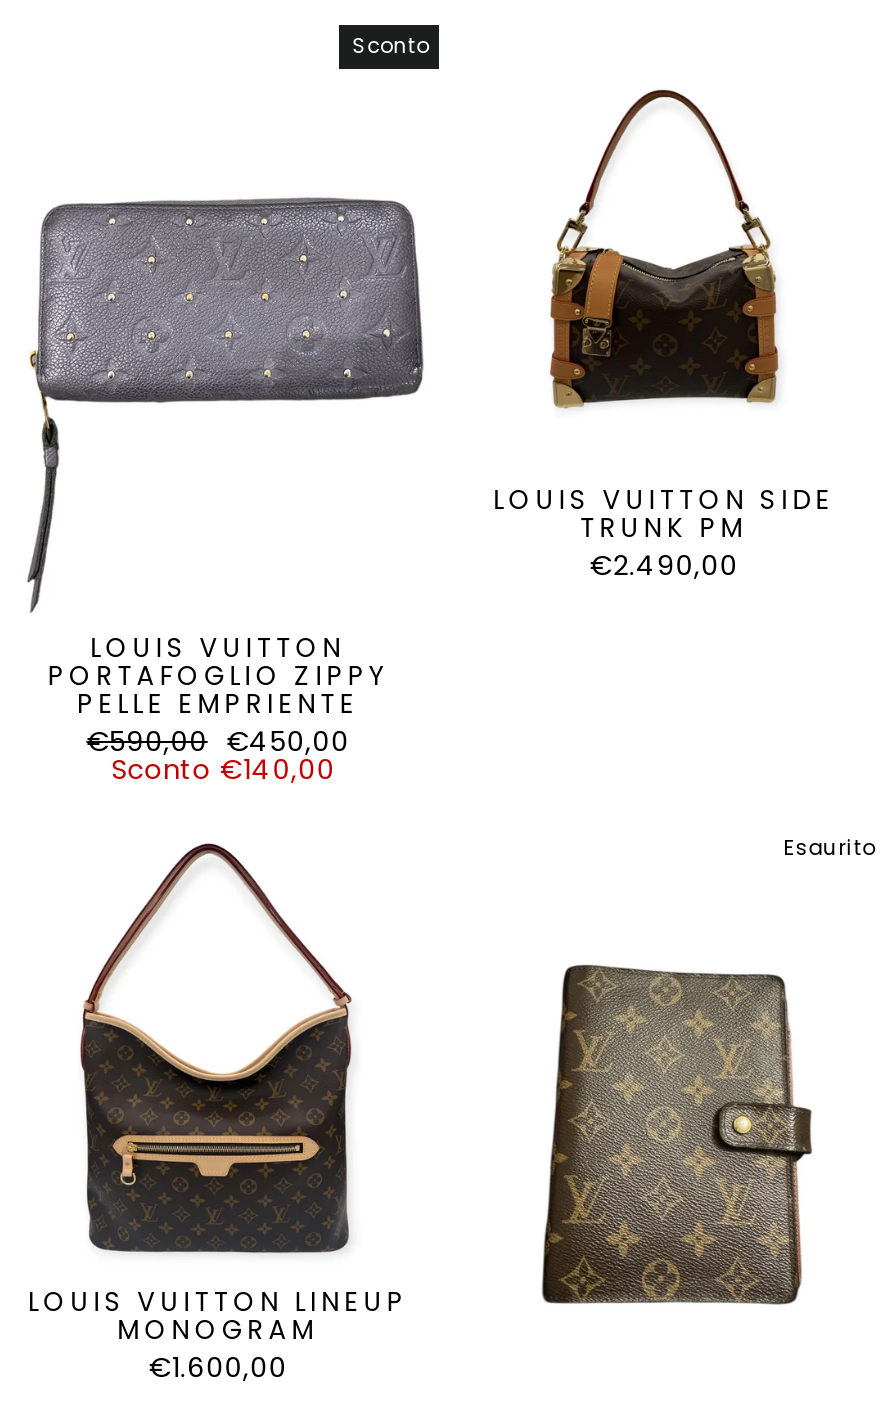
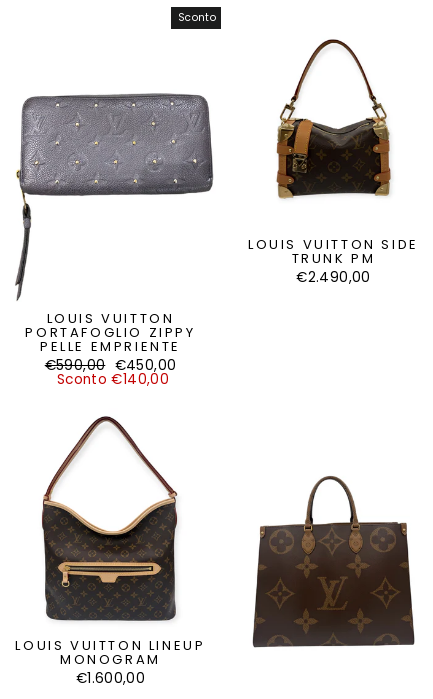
- Esaurito

- [image]
+ [image]
